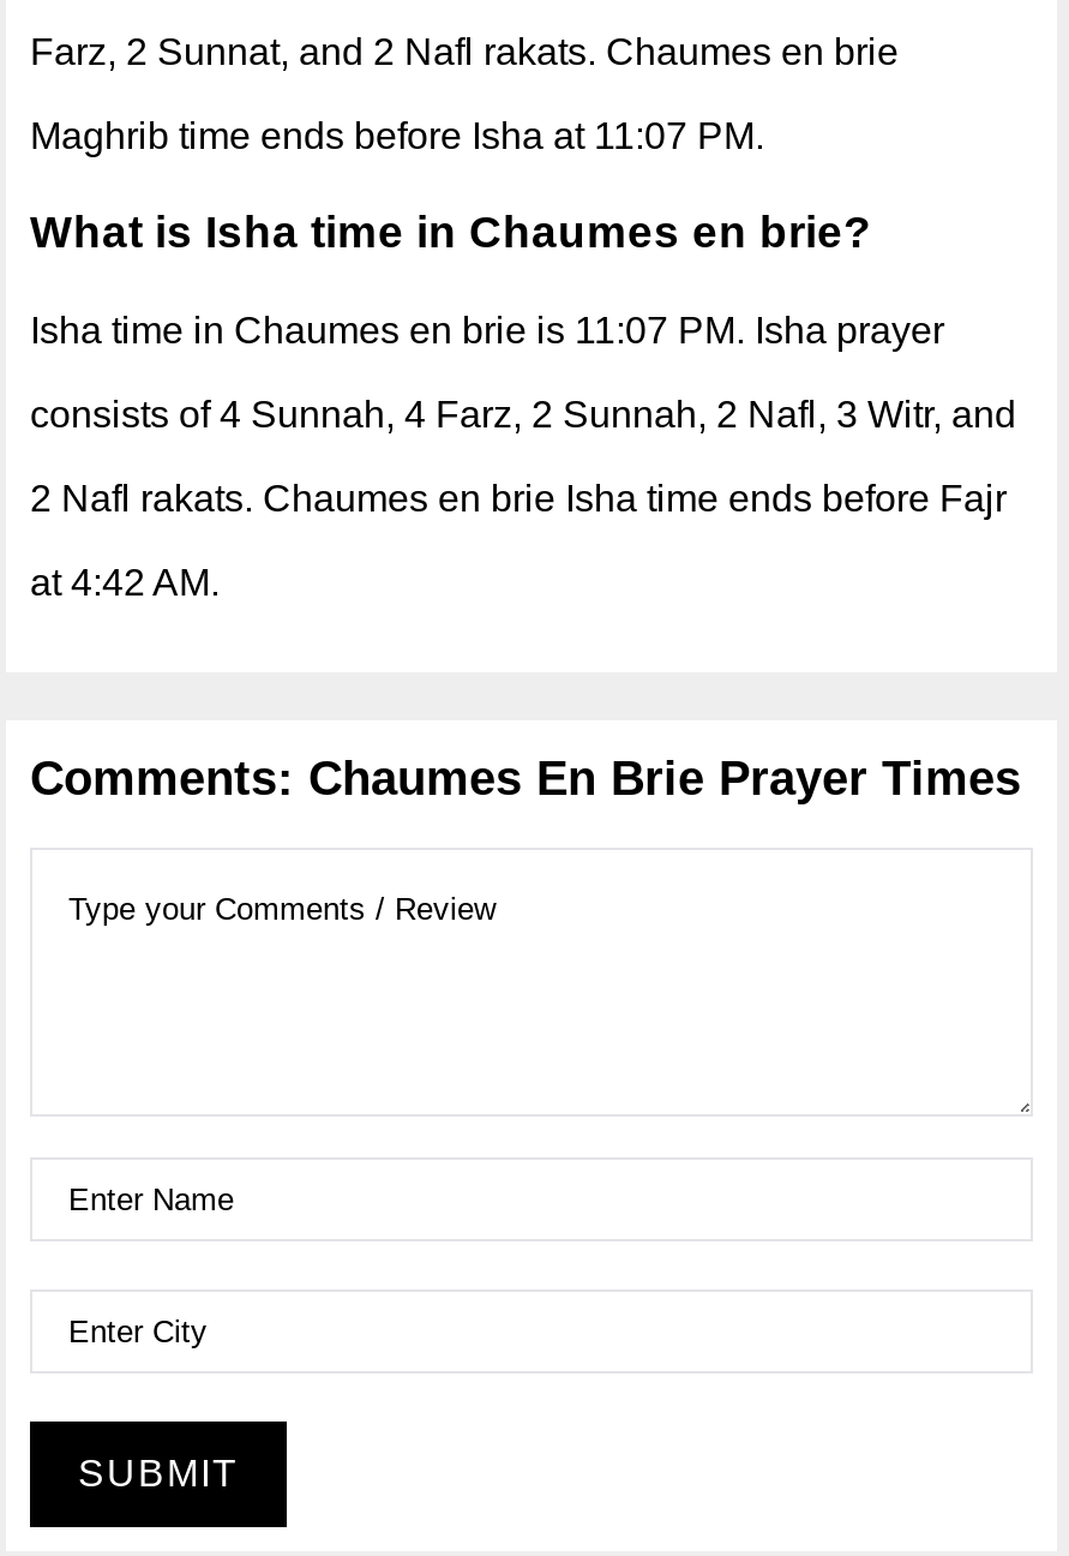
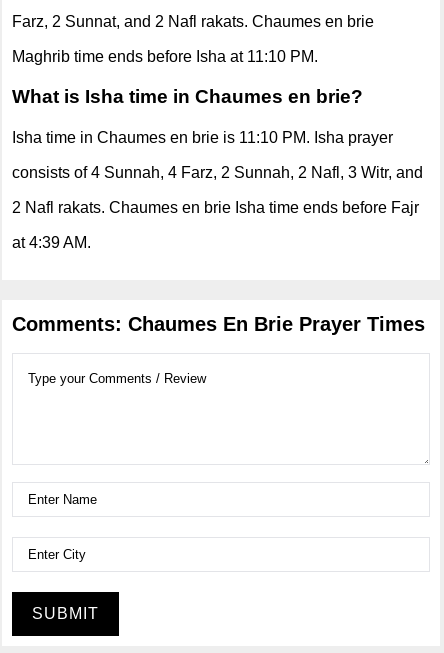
- Maghrib time ends before Isha at 11:07 PM.
+ Maghrib time ends before Isha at 11:10 PM.

- Isha time in Chaumes en brie is 11:07 PM. Isha prayer
+ Isha time in Chaumes en brie is 11:10 PM. Isha prayer

- at 4:42 AM.
+ at 4:39 AM.
